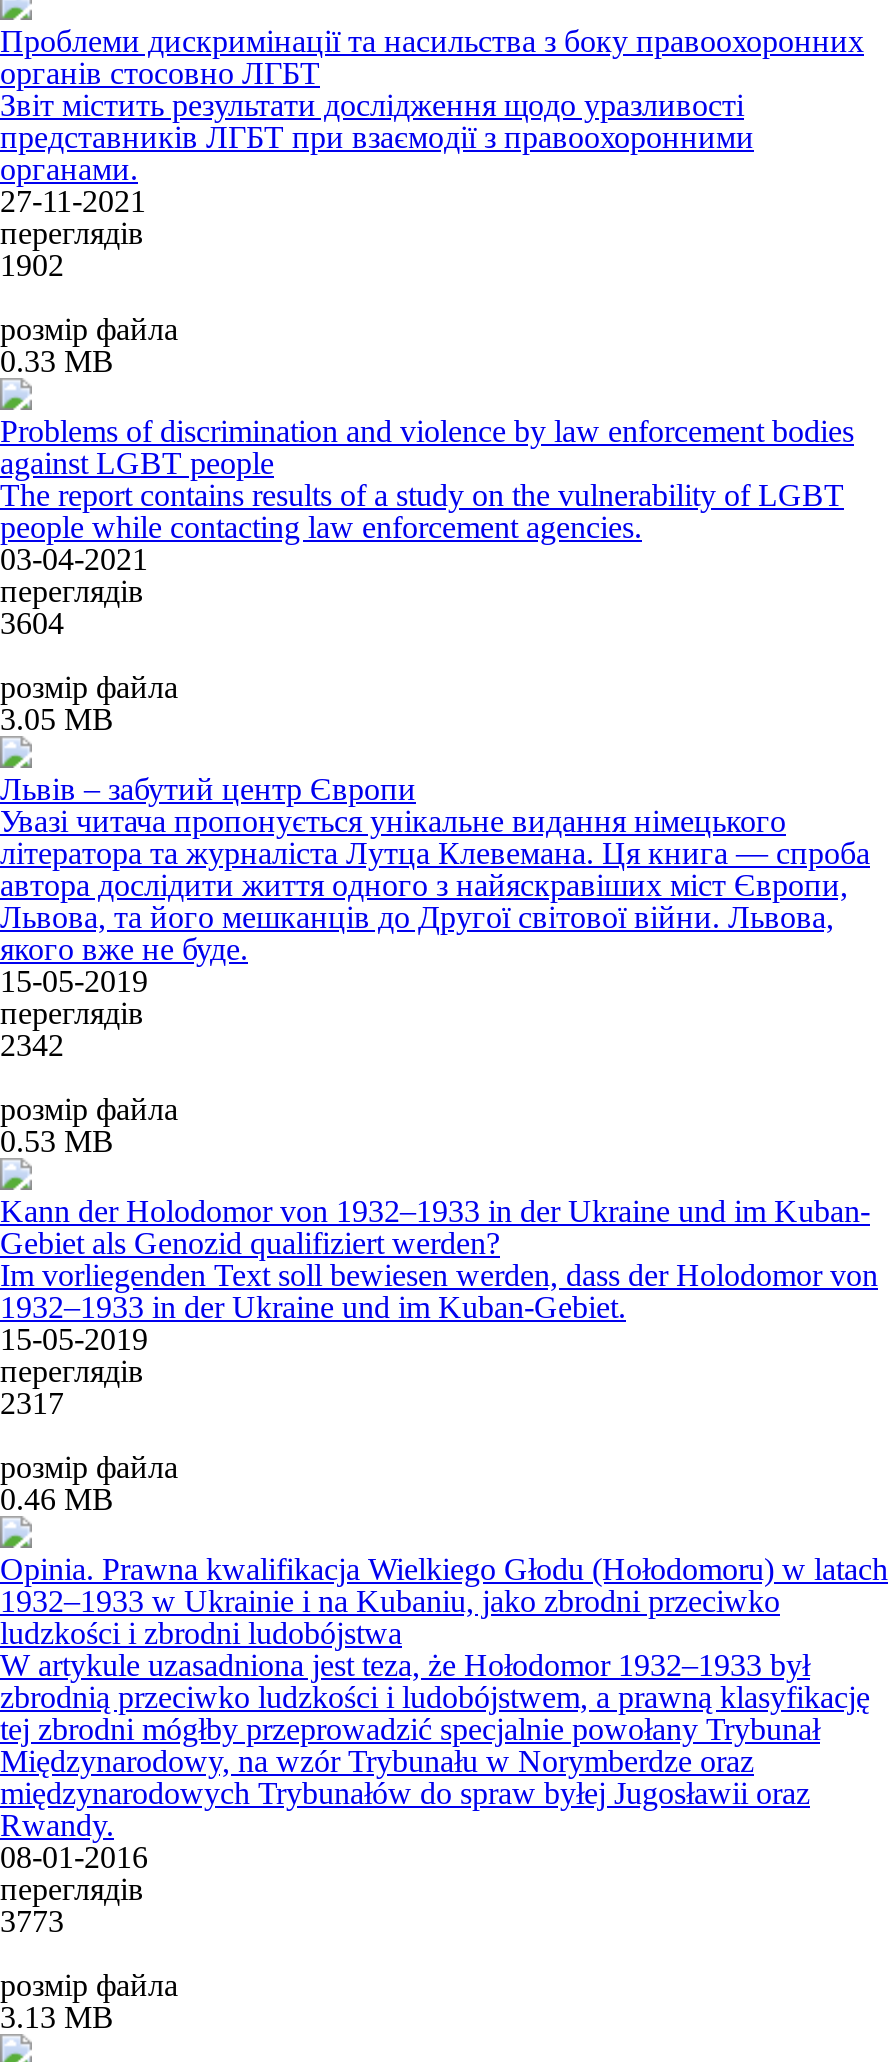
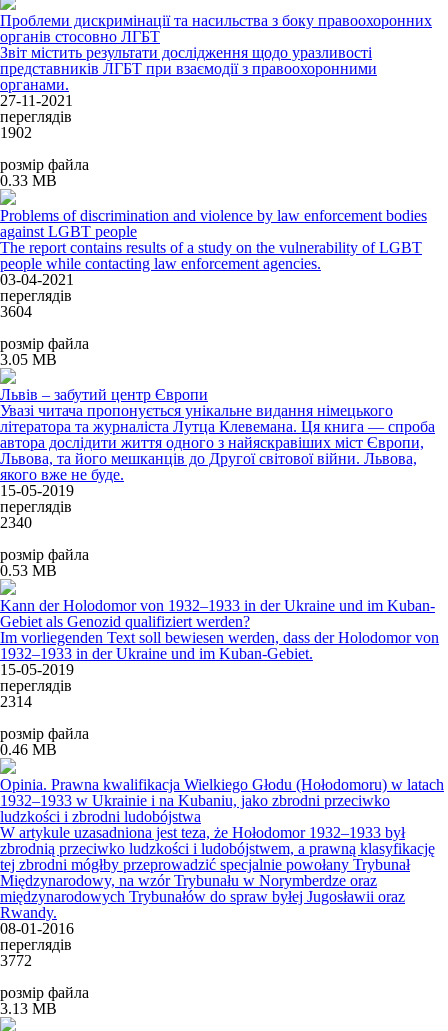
- 2342
+ 2340

- 2317
+ 2314

- 3773
+ 3772
